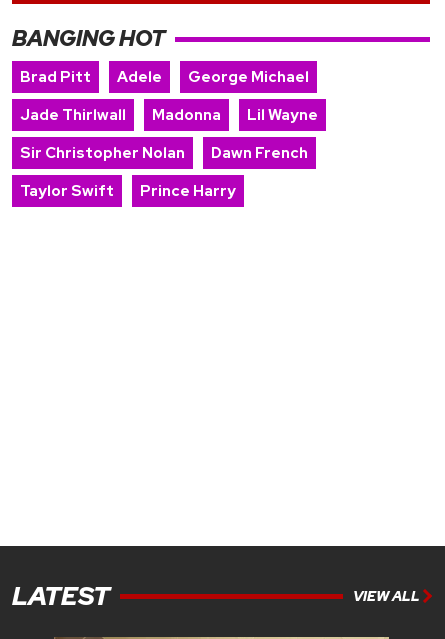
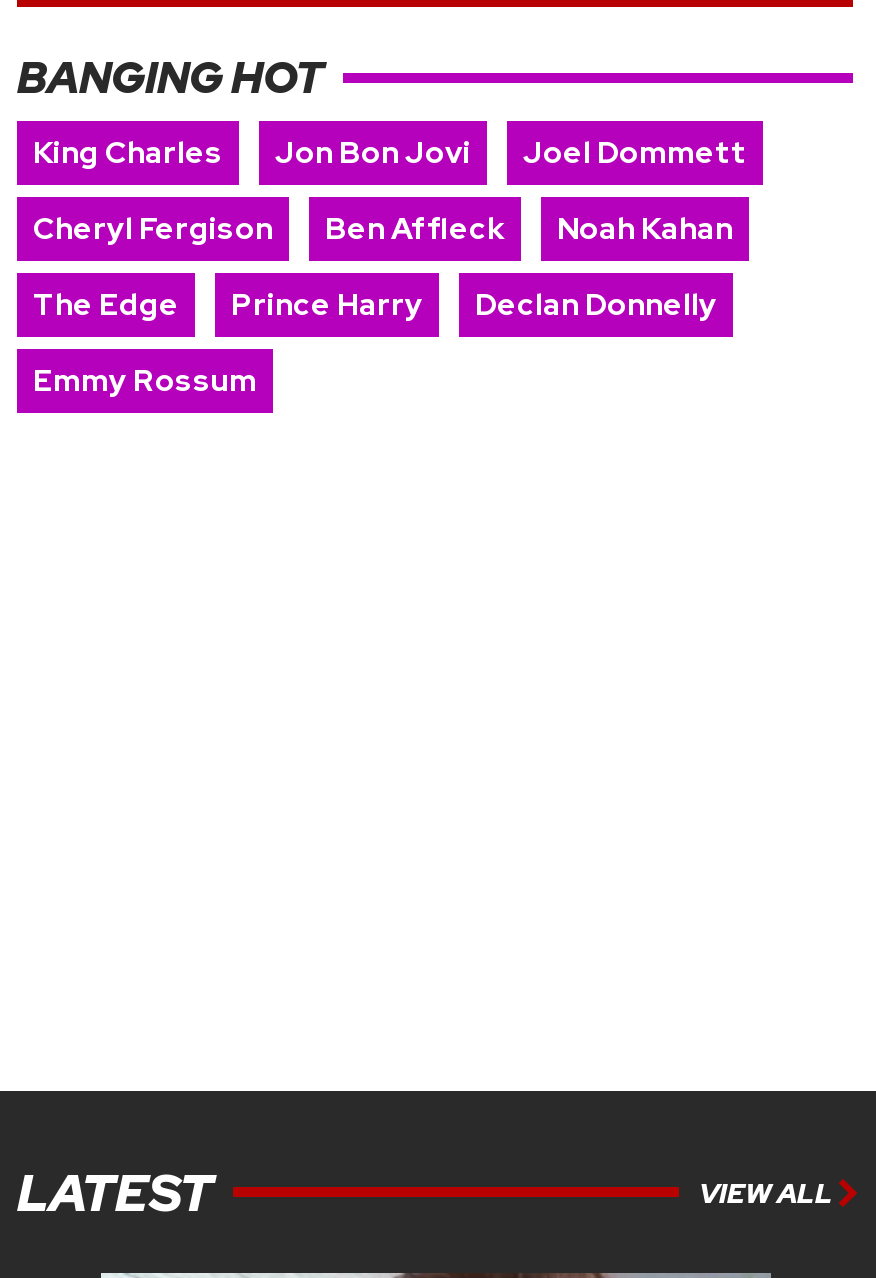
- Brad Pitt
- Adele
- George Michael
- Jade Thirlwall
- Madonna
- Lil Wayne
- Sir Christopher Nolan
- Dawn French
- Taylor Swift
+ King Charles
+ Jon Bon Jovi
+ Joel Dommett
+ Cheryl Fergison
+ Ben Affleck
+ Noah Kahan
+ The Edge

moved up: Prince Harry

+ Declan Donnelly
+ Emmy Rossum
